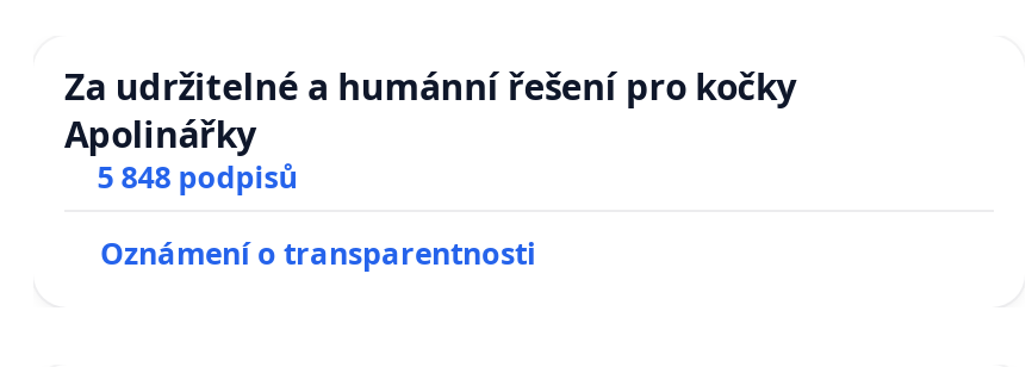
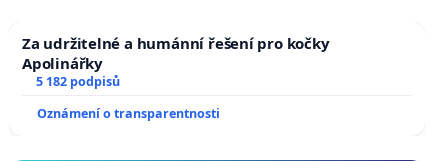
- 5 848 podpisů
+ 5 182 podpisů
